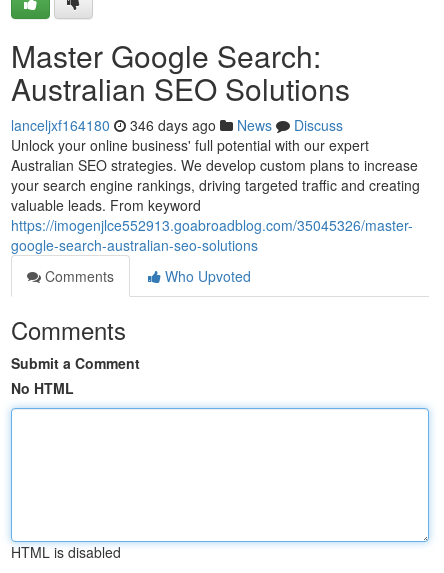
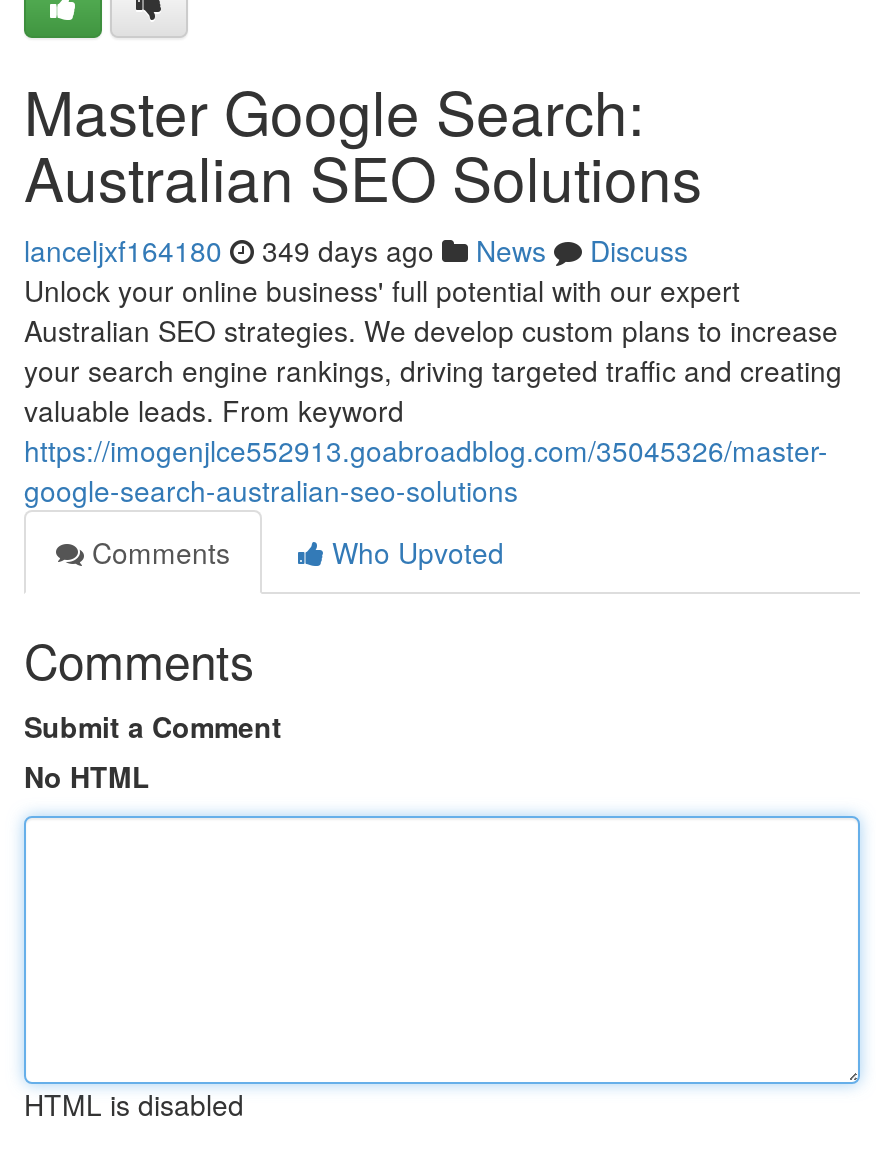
- lanceljxf164180 346 days ago News Discuss
+ lanceljxf164180 349 days ago News Discuss
